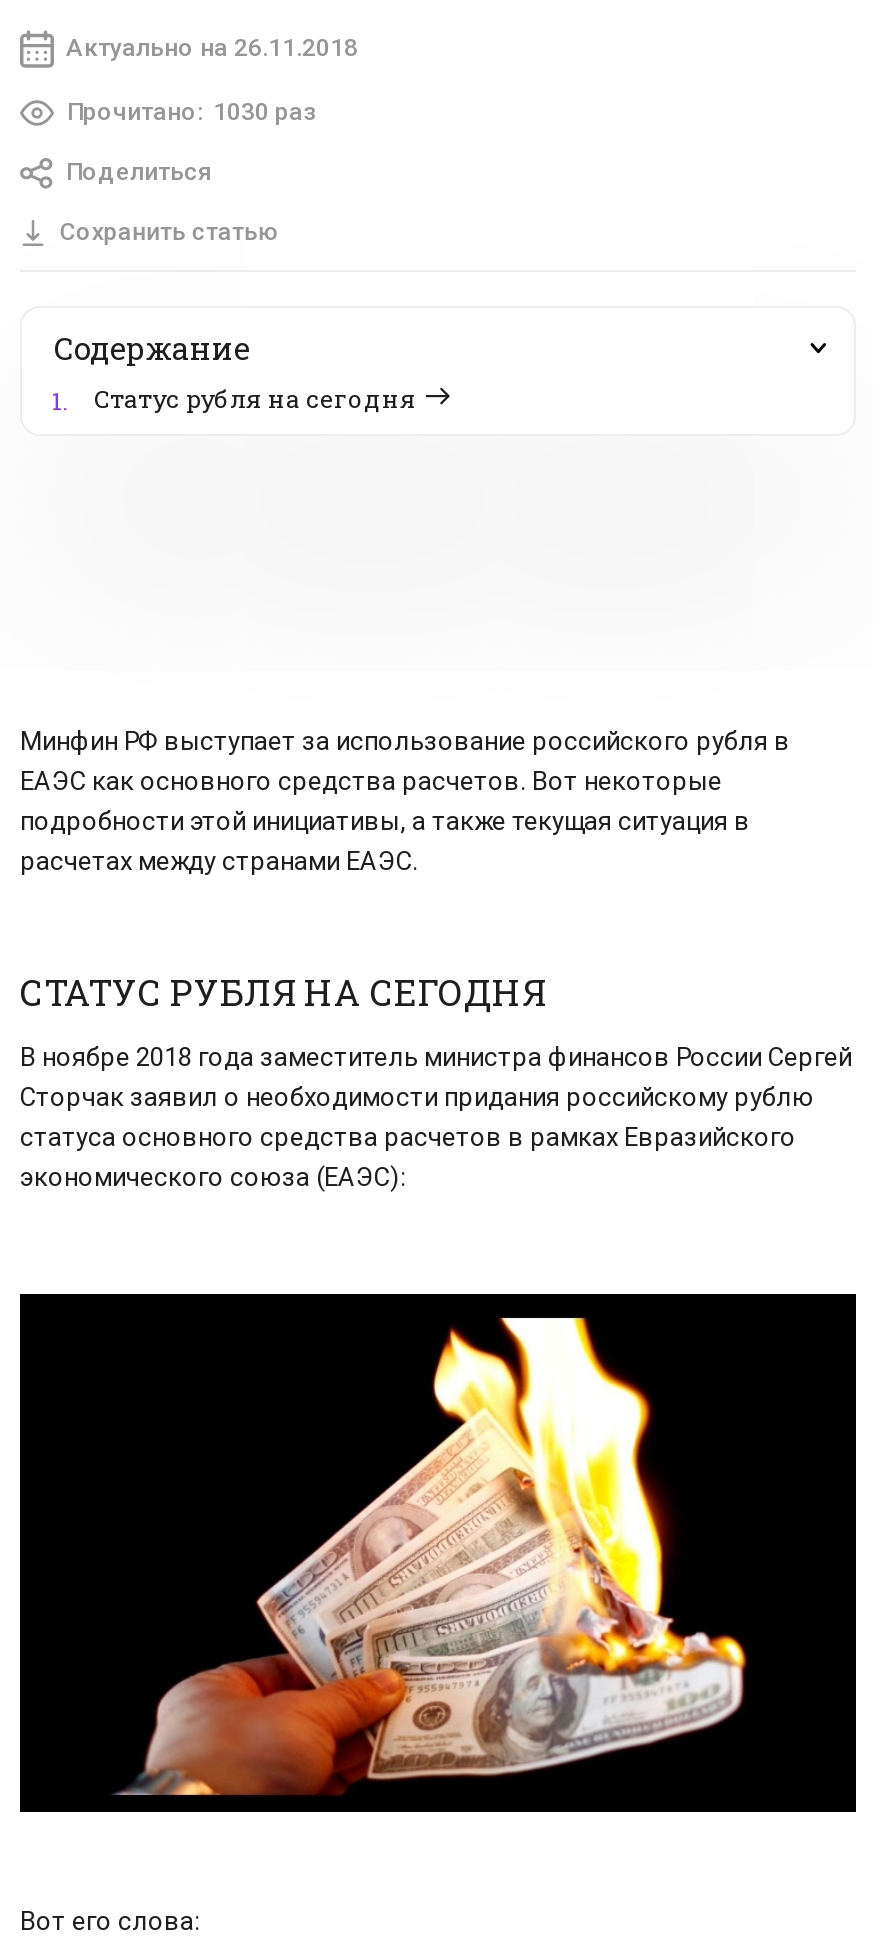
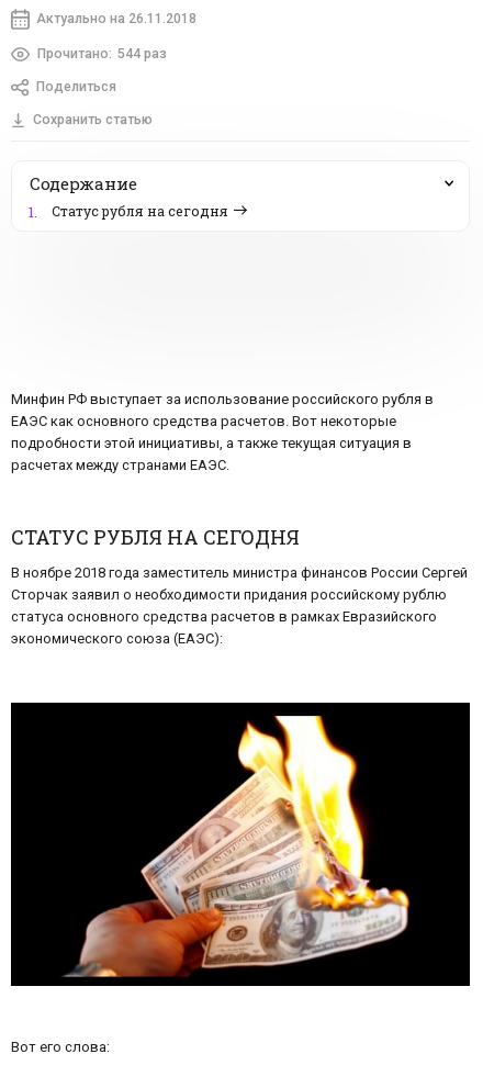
- Прочитано: 1030 раз
+ Прочитано: 544 раз
